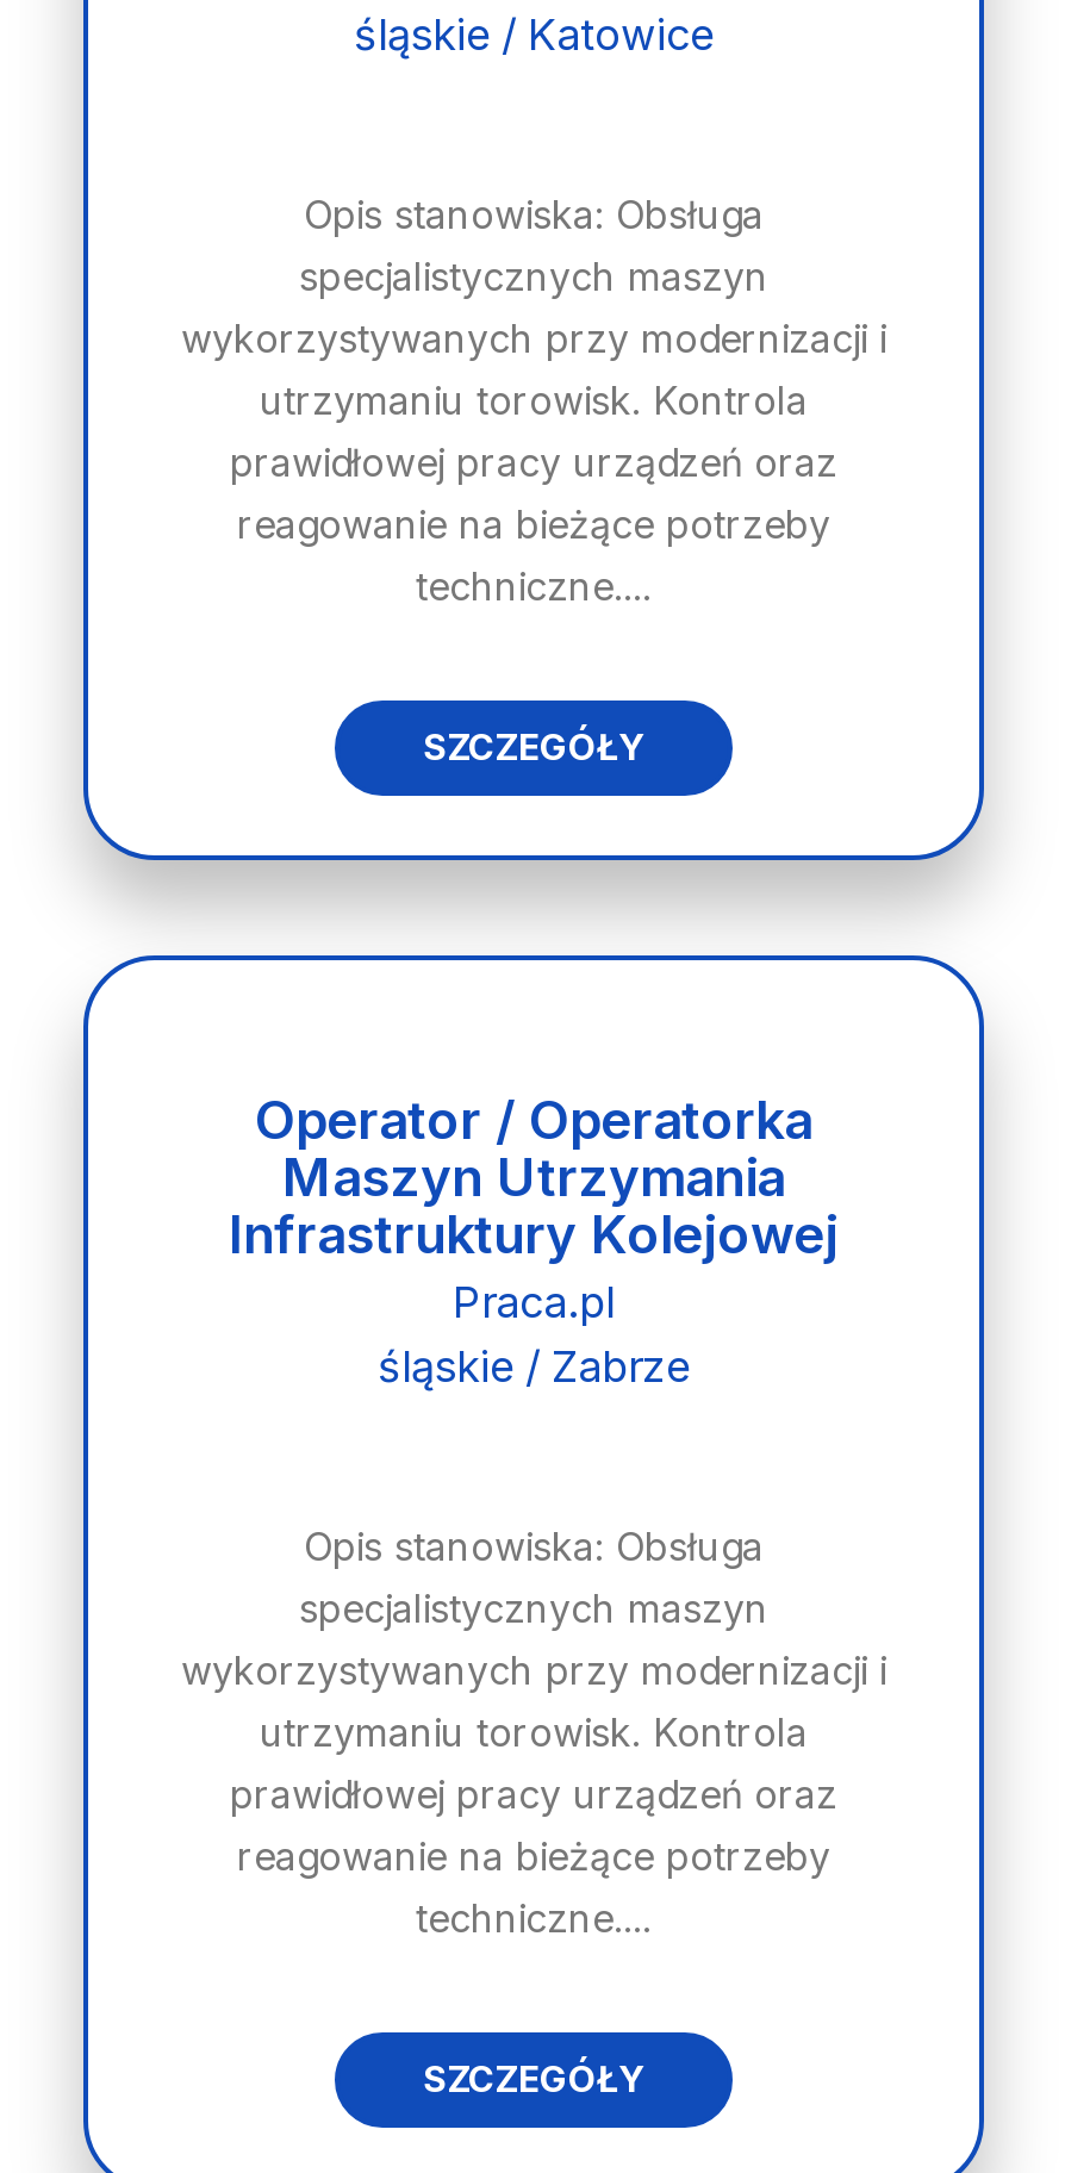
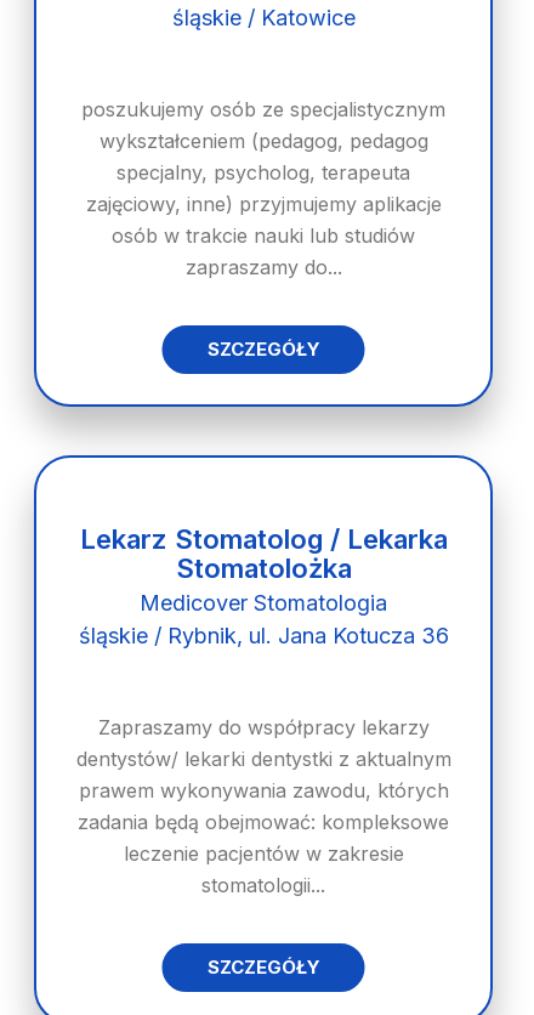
- Opis stanowiska: Obsługa
- specjalistycznych maszyn
- wykorzystywanych przy modernizacji i
- utrzymaniu torowisk. Kontrola
- prawidłowej pracy urządzeń oraz
- reagowanie na bieżące potrzeby
- techniczne....
+ poszukujemy osób ze specjalistycznym
+ wykształceniem (pedagog, pedagog
+ specjalny, psycholog, terapeuta
+ zajęciowy, inne) przyjmujemy aplikacje
+ osób w trakcie nauki lub studiów
+ zapraszamy do...

- Operator / Operatorka
- Maszyn Utrzymania
- Infrastruktury Kolejowej
- Praca.pl
- śląskie / Zabrze
+ Lekarz Stomatolog / Lekarka
+ Stomatolożka
+ Medicover Stomatologia
+ śląskie / Rybnik, ul. Jana Kotucza 36

- Opis stanowiska: Obsługa
- specjalistycznych maszyn
- wykorzystywanych przy modernizacji i
- utrzymaniu torowisk. Kontrola
- prawidłowej pracy urządzeń oraz
- reagowanie na bieżące potrzeby
- techniczne....
+ Zapraszamy do współpracy lekarzy
+ dentystów/ lekarki dentystki z aktualnym
+ prawem wykonywania zawodu, których
+ zadania będą obejmować: kompleksowe
+ leczenie pacjentów w zakresie
+ stomatologii...
